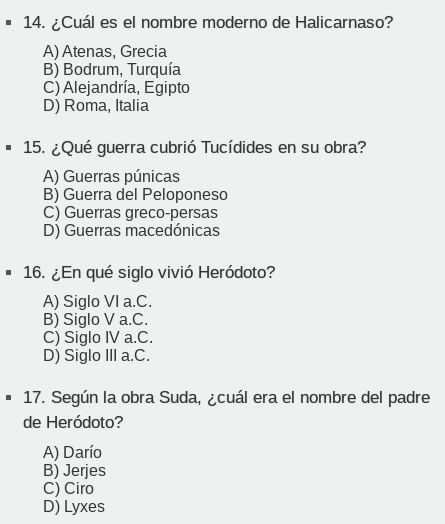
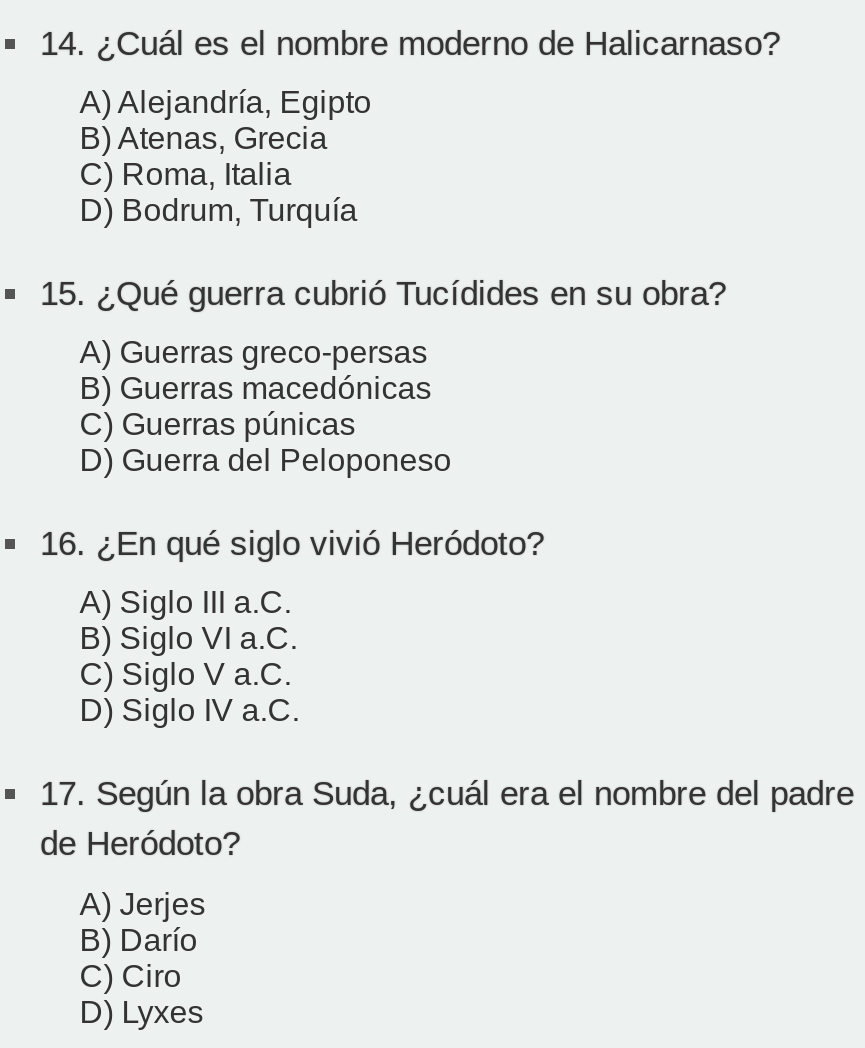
- A) Atenas, Grecia
+ A) Alejandría, Egipto

- B) Bodrum, Turquía
+ B) Atenas, Grecia

- C) Alejandría, Egipto
+ C) Roma, Italia

- D) Roma, Italia
+ D) Bodrum, Turquía

- A) Guerras púnicas
- B) Guerra del Peloponeso
- C) Guerras greco-persas
- D) Guerras macedónicas
+ A) Guerras greco-persas
+ B) Guerras macedónicas
+ C) Guerras púnicas
+ D) Guerra del Peloponeso

- A) Siglo VI a.C.
+ A) Siglo III a.C.

- B) Siglo V a.C.
+ B) Siglo VI a.C.

- C) Siglo IV a.C.
+ C) Siglo V a.C.

- D) Siglo III a.C.
+ D) Siglo IV a.C.

- A) Darío
+ A) Jerjes

- B) Jerjes
+ B) Darío
